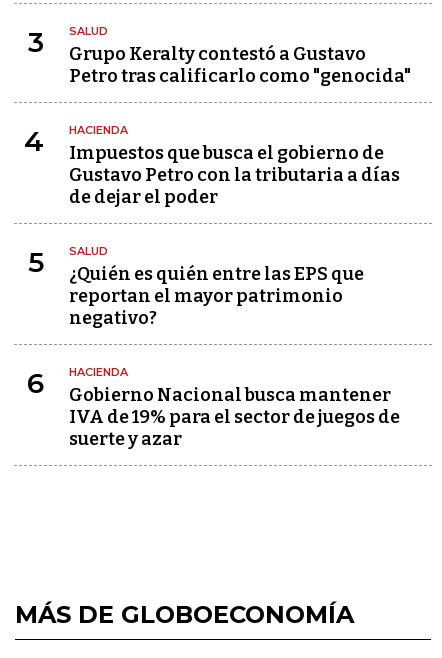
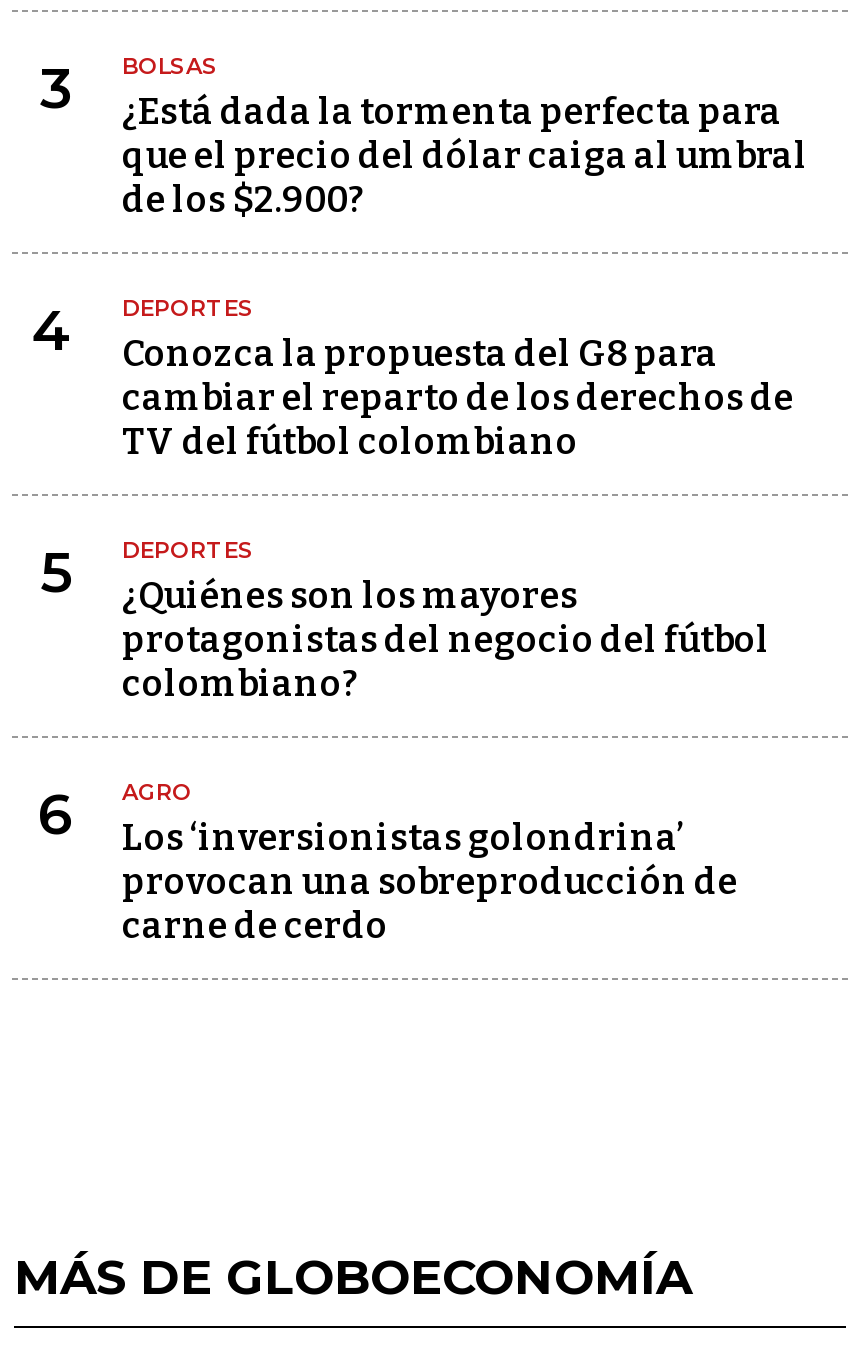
- SALUD
- Grupo Keralty contestó a Gustavo
- Petro tras calificarlo como "genocida"
+ BOLSAS
+ ¿Está dada la tormenta perfecta para
+ que el precio del dólar caiga al umbral
+ de los $2.900?

- HACIENDA
- Impuestos que busca el gobierno de
- Gustavo Petro con la tributaria a días
- de dejar el poder
+ DEPORTES
+ Conozca la propuesta del G8 para
+ cambiar el reparto de los derechos de
+ TV del fútbol colombiano

- SALUD
- ¿Quién es quién entre las EPS que
- reportan el mayor patrimonio
- negativo?
+ DEPORTES
+ ¿Quiénes son los mayores
+ protagonistas del negocio del fútbol
+ colombiano?

- HACIENDA
- Gobierno Nacional busca mantener
- IVA de 19% para el sector de juegos de
- suerte y azar
+ AGRO
+ Los ‘inversionistas golondrina’
+ provocan una sobreproducción de
+ carne de cerdo
